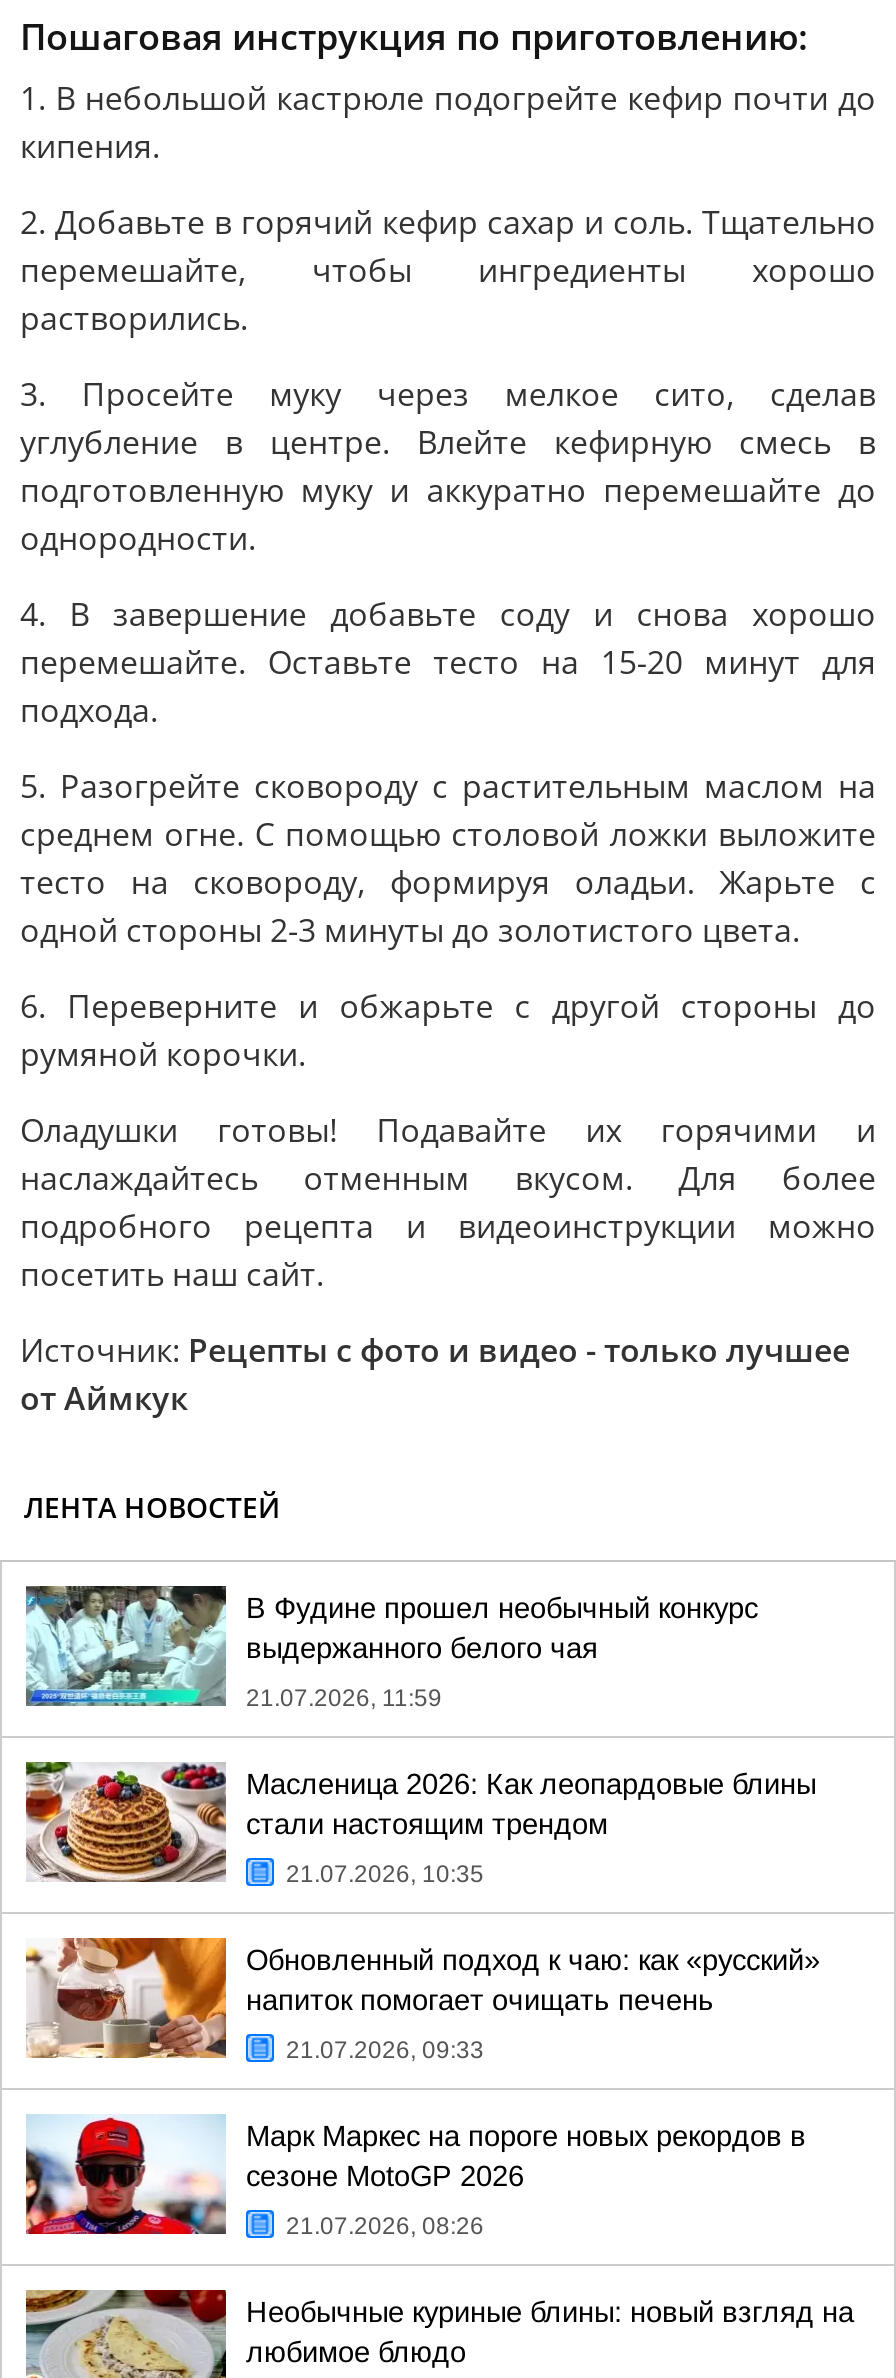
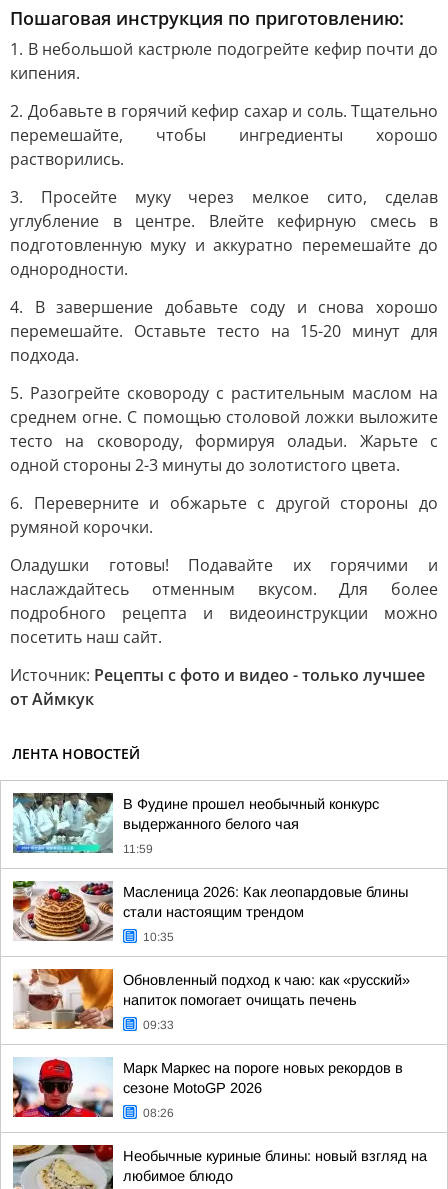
- 21.07.2026, 11:59
+ 11:59

- 21.07.2026, 10:35
+ 10:35

- 21.07.2026, 09:33
+ 09:33

- 21.07.2026, 08:26
+ 08:26
